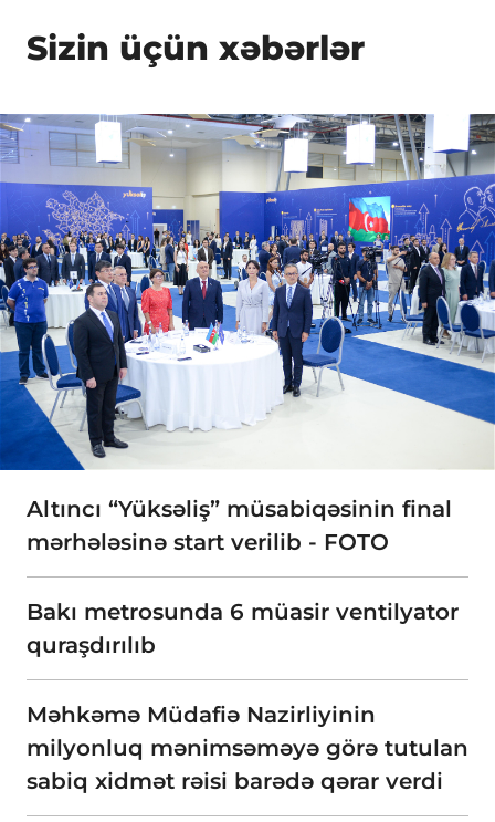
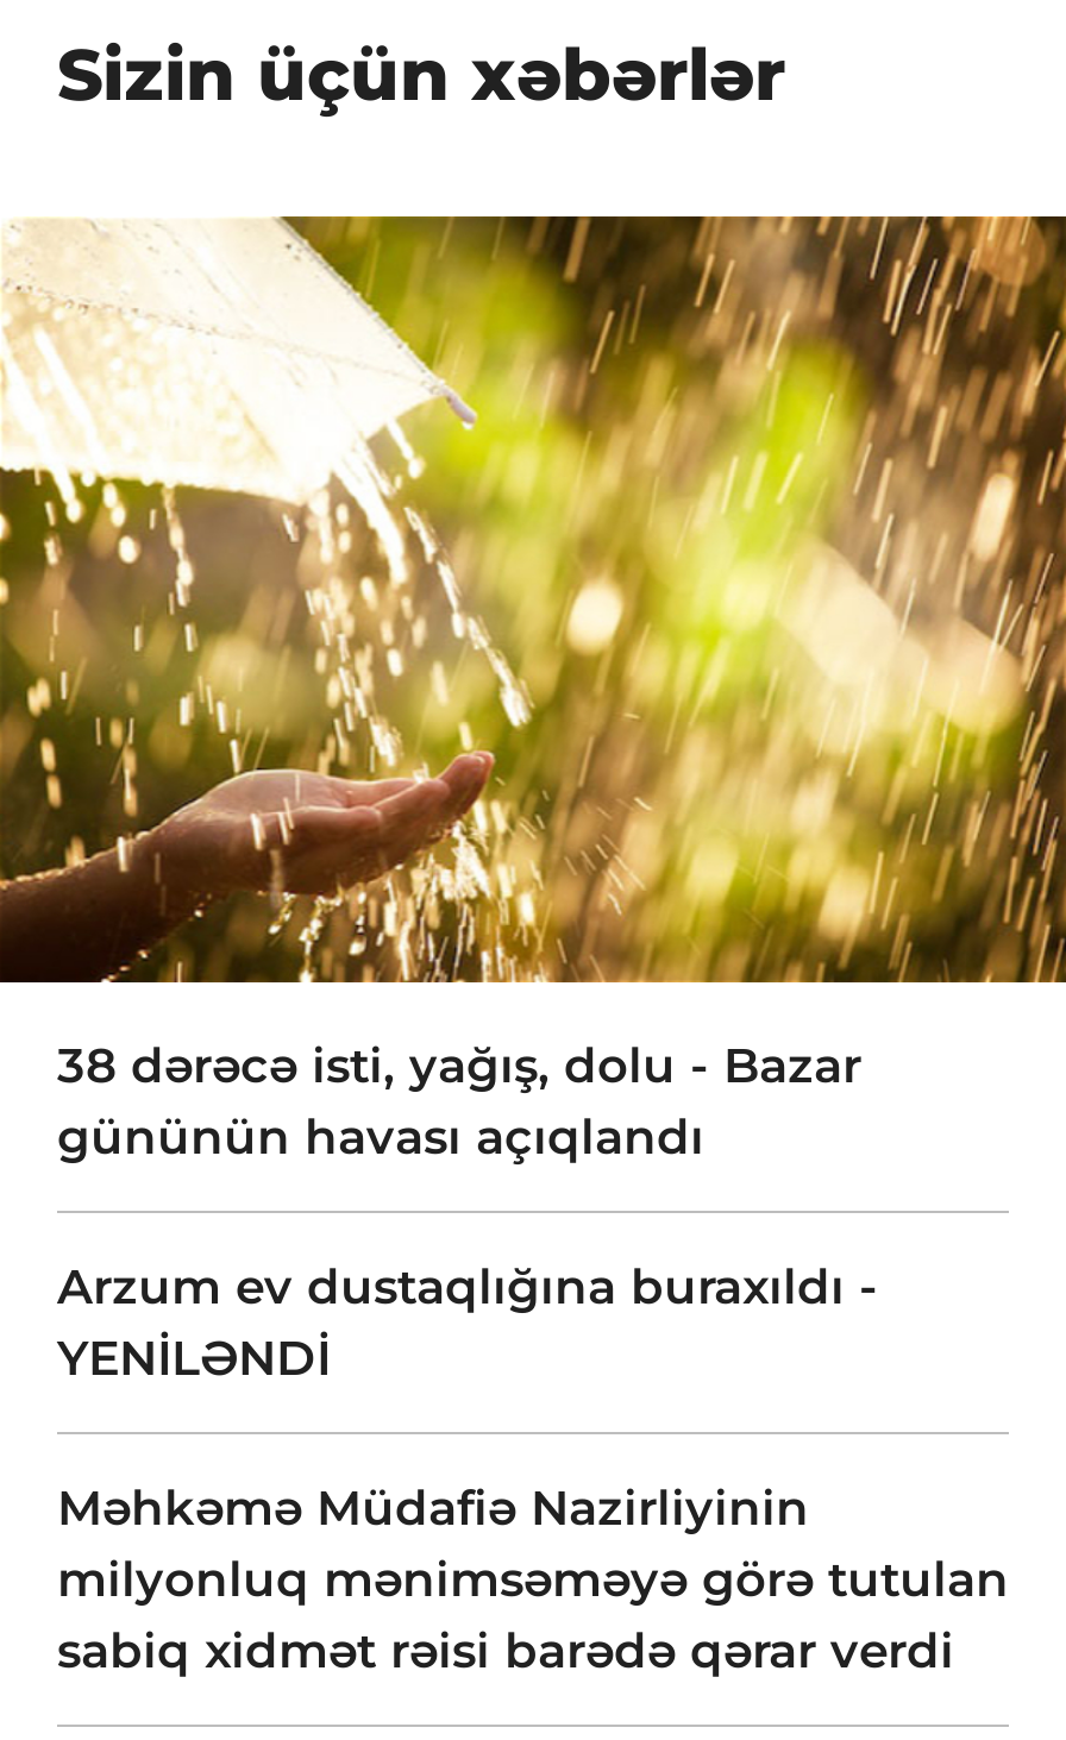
- [image]
- Altıncı “Yüksəliş” müsabiqəsinin final
- mərhələsinə start verilib - FOTO
+ [image]
+ 38 dərəcə isti, yağış, dolu - Bazar
+ gününün havası açıqlandı

- Bakı metrosunda 6 müasir ventilyator
- quraşdırılıb
+ Arzum ev dustaqlığına buraxıldı -
+ YENİLƏNDİ
